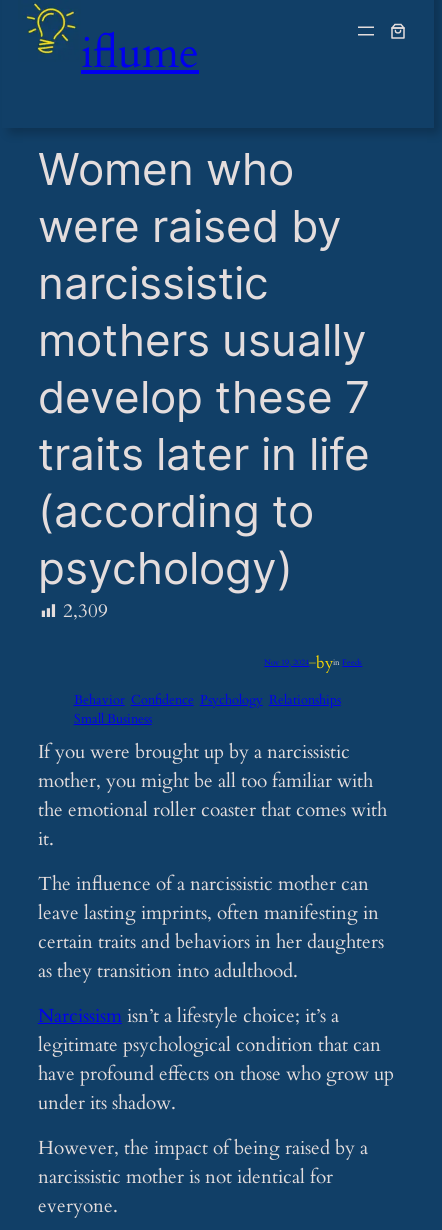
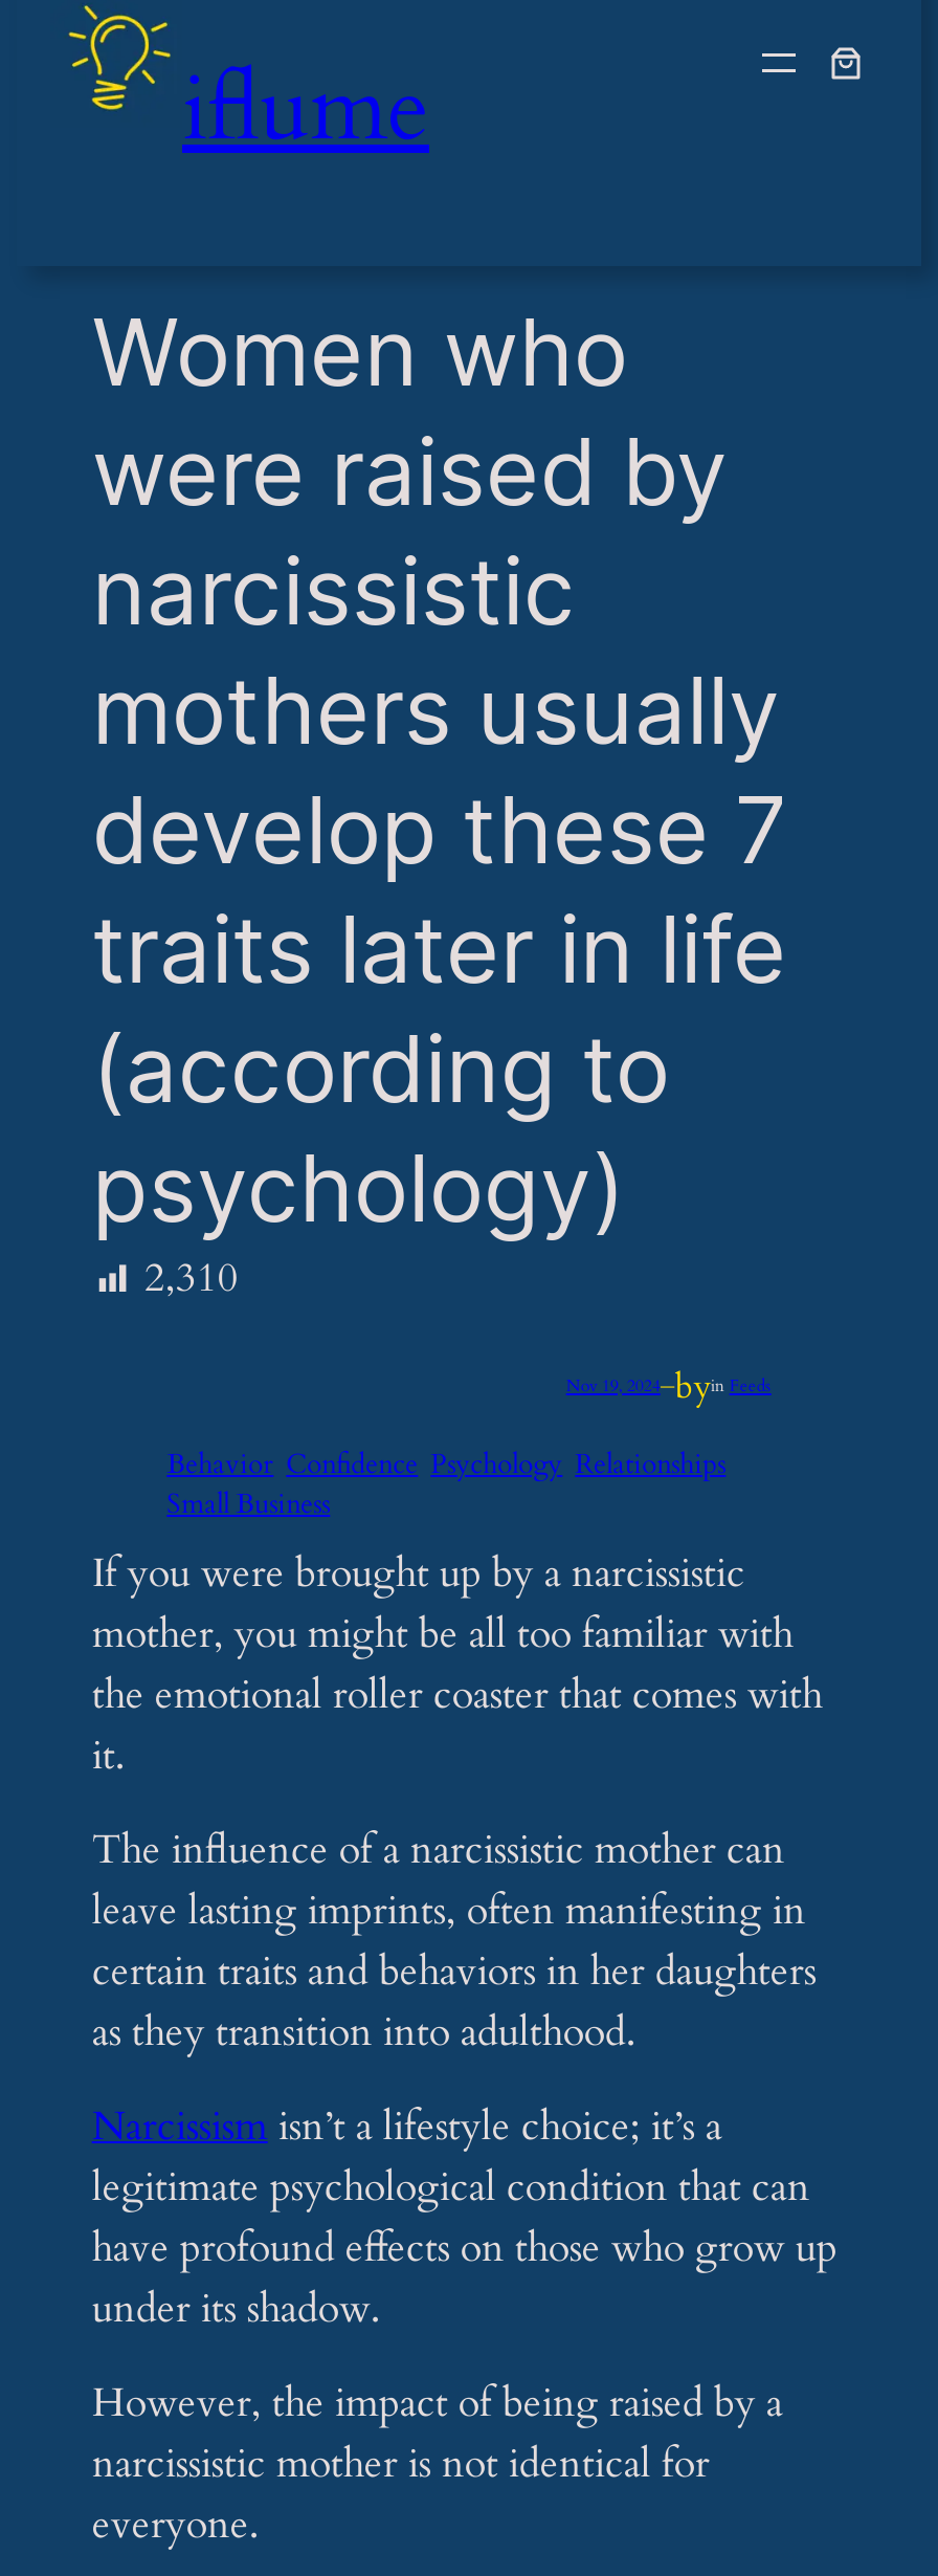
- 2,309
+ 2,310
